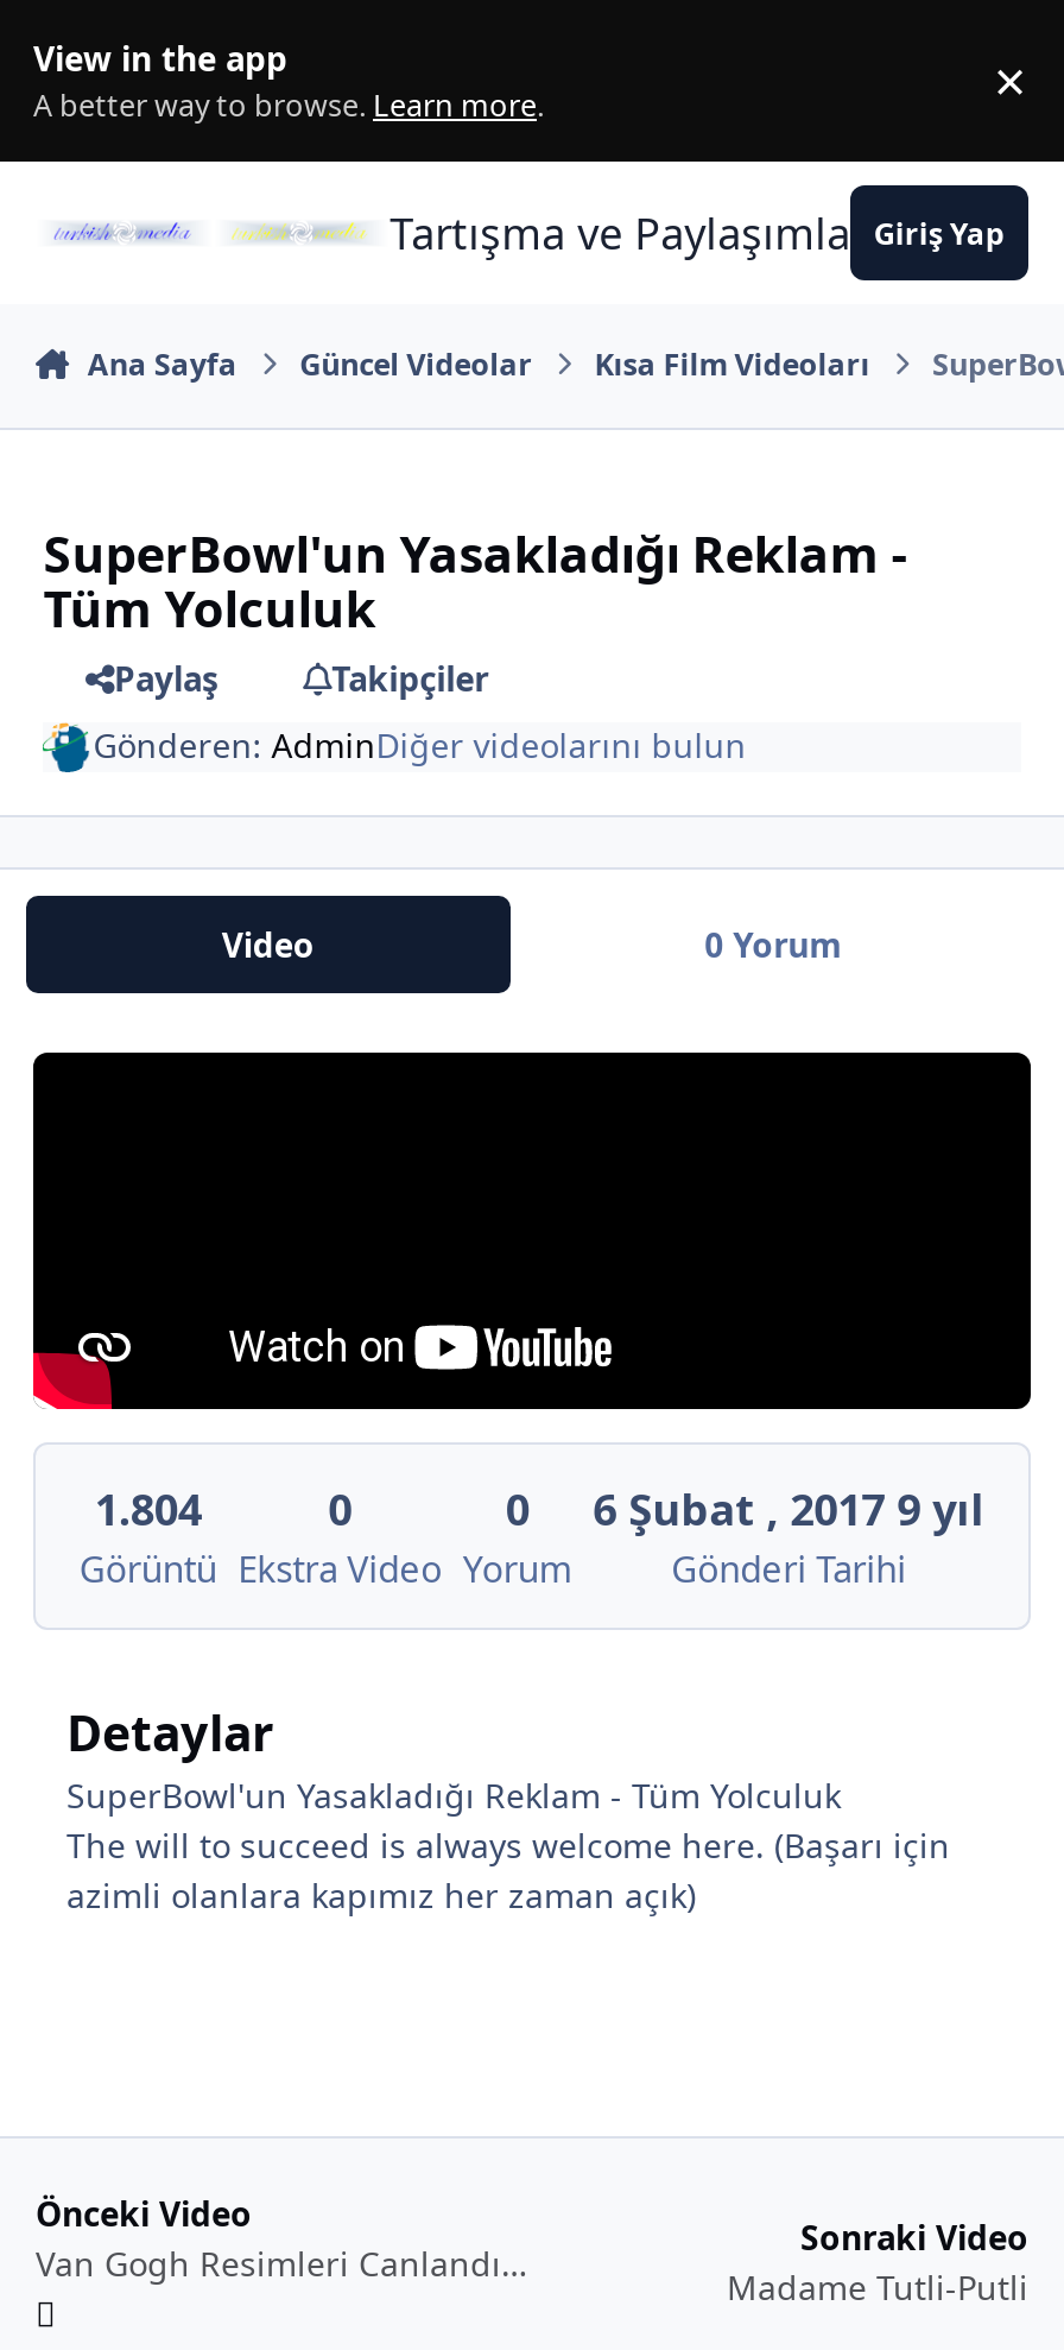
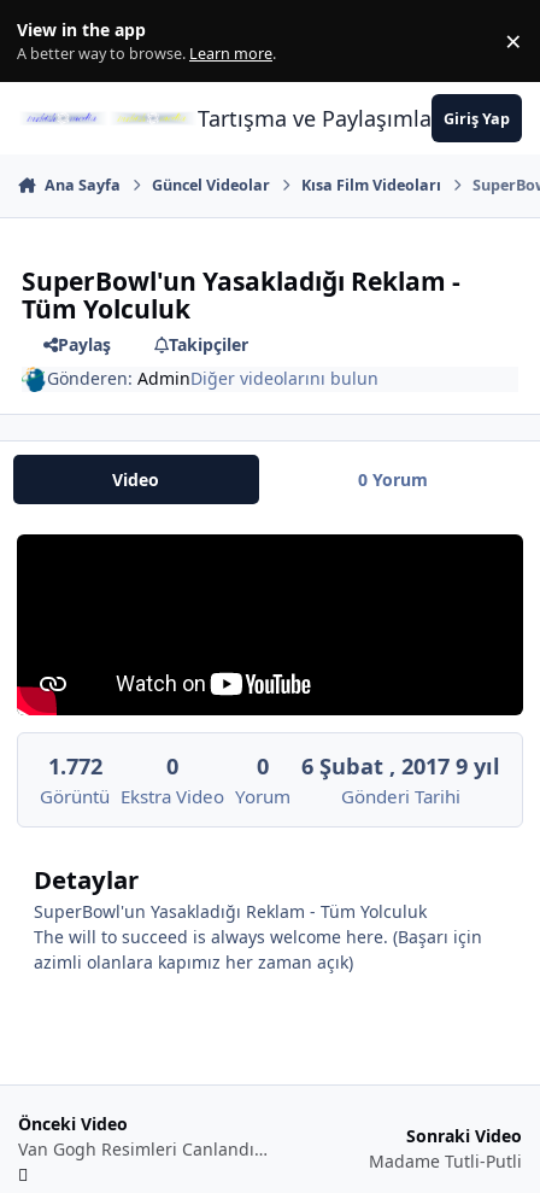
- 1.804
+ 1.772
